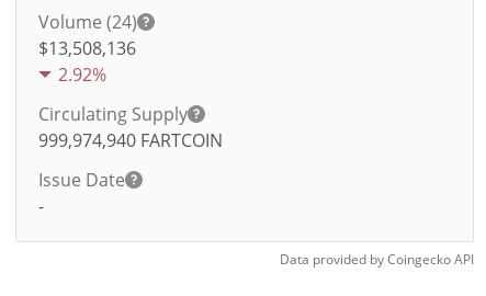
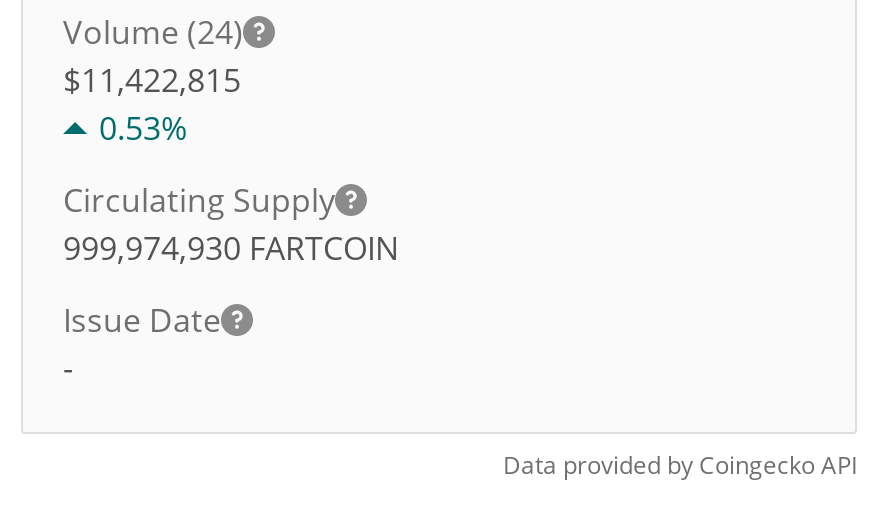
- $13,508,136
+ $11,422,815

- 2.92%
+ 0.53%

- 999,974,940 FARTCOIN
+ 999,974,930 FARTCOIN
